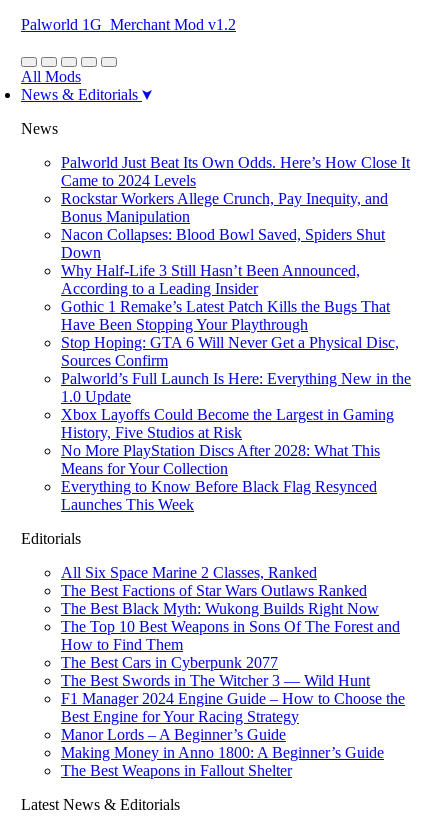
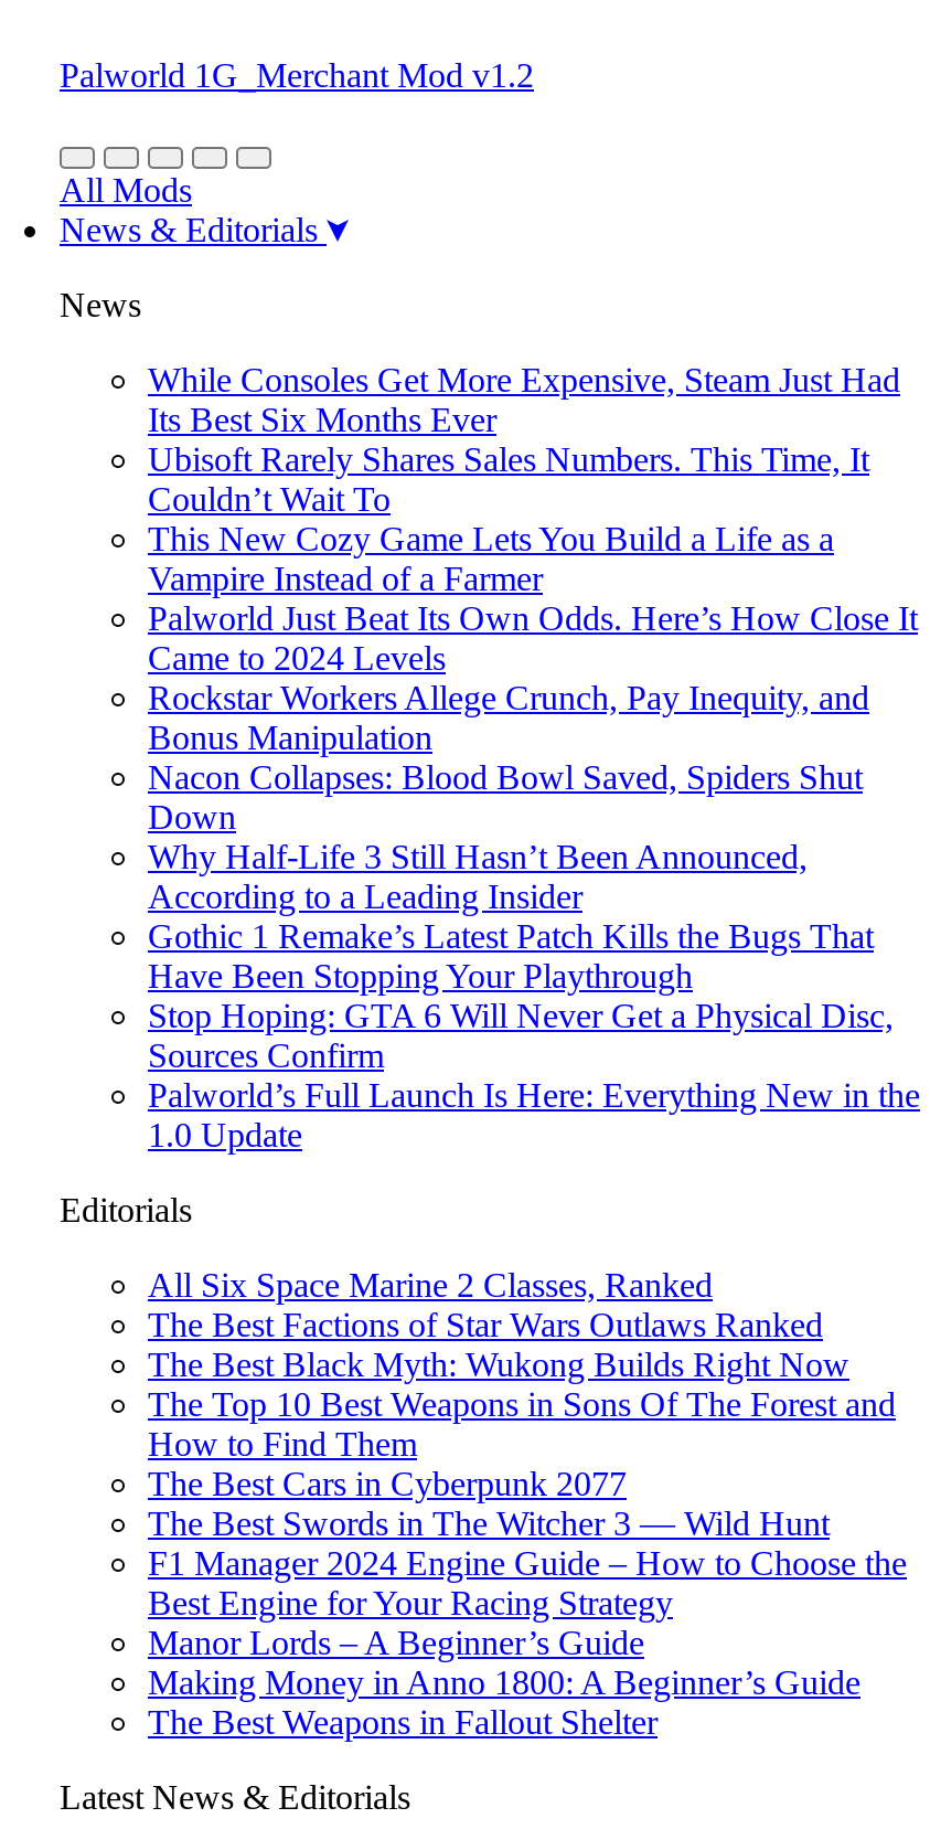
+ While Consoles Get More Expensive, Steam Just Had
+ Its Best Six Months Ever
+ Ubisoft Rarely Shares Sales Numbers. This Time, It
+ Couldn’t Wait To
+ This New Cozy Game Lets You Build a Life as a
+ Vampire Instead of a Farmer

moved down: Palworld Just Beat Its Own Odds. Here’s How Close It | Came to 2024 Levels | Rockstar Workers Allege Crunch, Pay Inequity, and | ... | Palworld’s Full Launch Is Here: Everything New in the | 1.0 Update

- Xbox Layoffs Could Become the Largest in Gaming
- History, Five Studios at Risk
- No More PlayStation Discs After 2028: What This
- Means for Your Collection
- Everything to Know Before Black Flag Resynced
- Launches This Week
